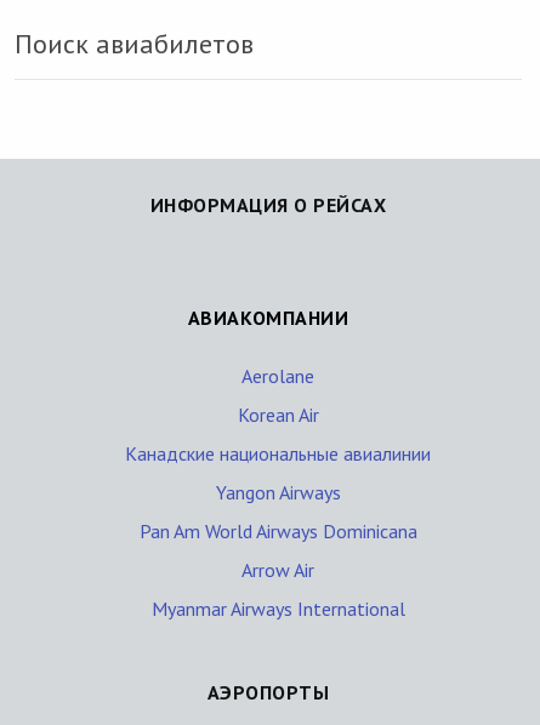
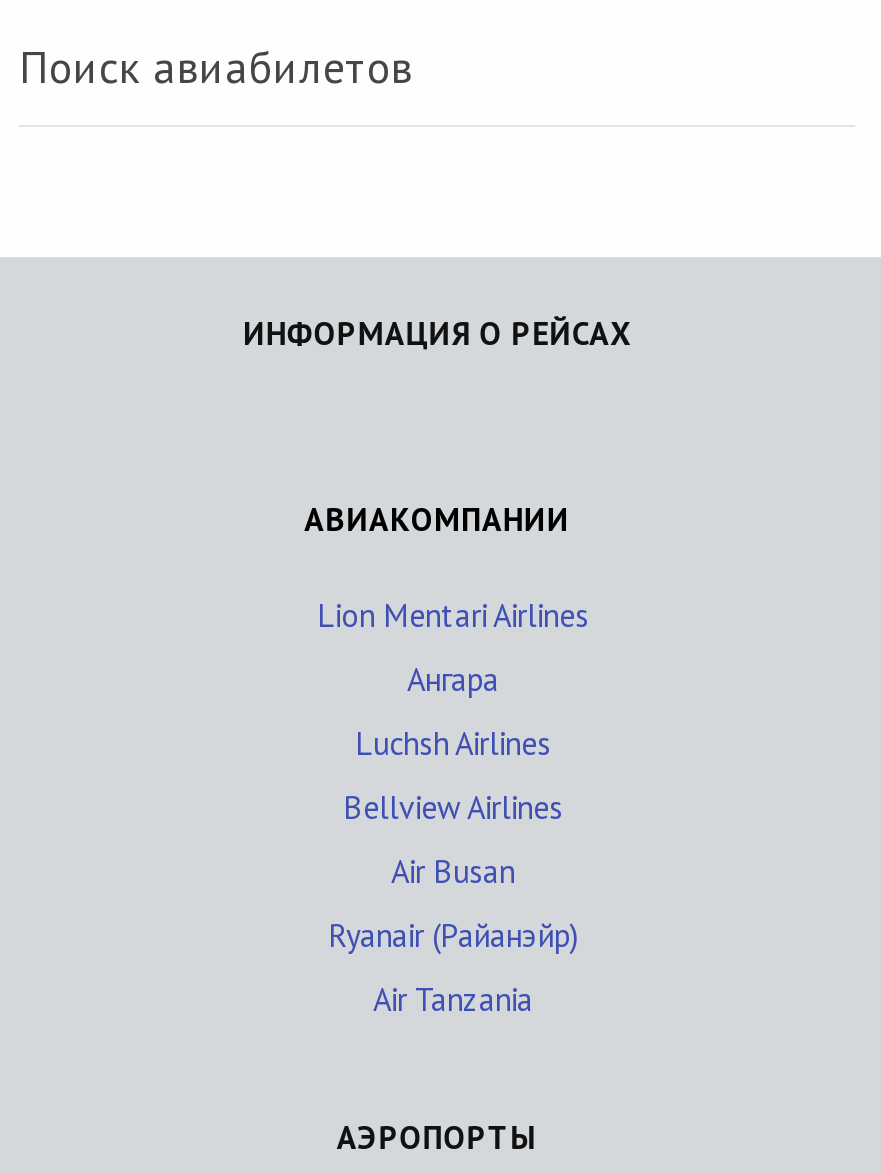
- Aerolane
+ Lion Mentari Airlines

- Korean Air
+ Ангара

- Канадские национальные авиалинии
+ Luchsh Airlines

- Yangon Airways
+ Bellview Airlines

- Pan Am World Airways Dominicana
+ Air Busan

- Arrow Air
+ Ryanair (Райанэйр)

- Myanmar Airways International
+ Air Tanzania
